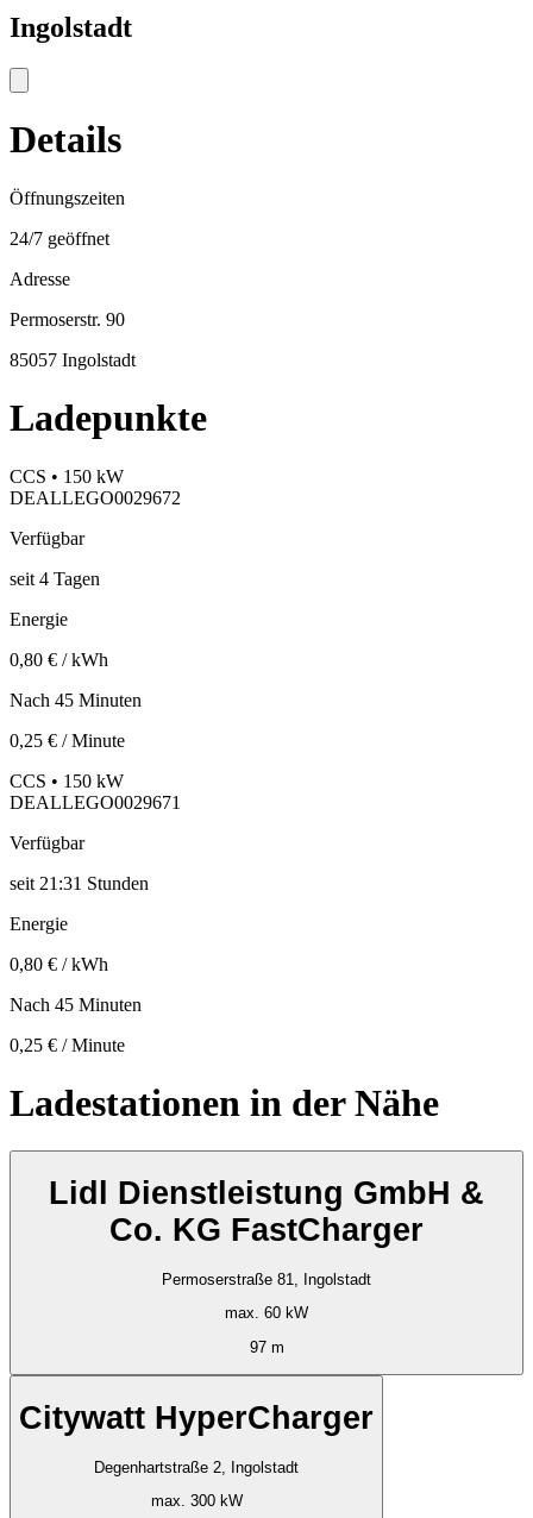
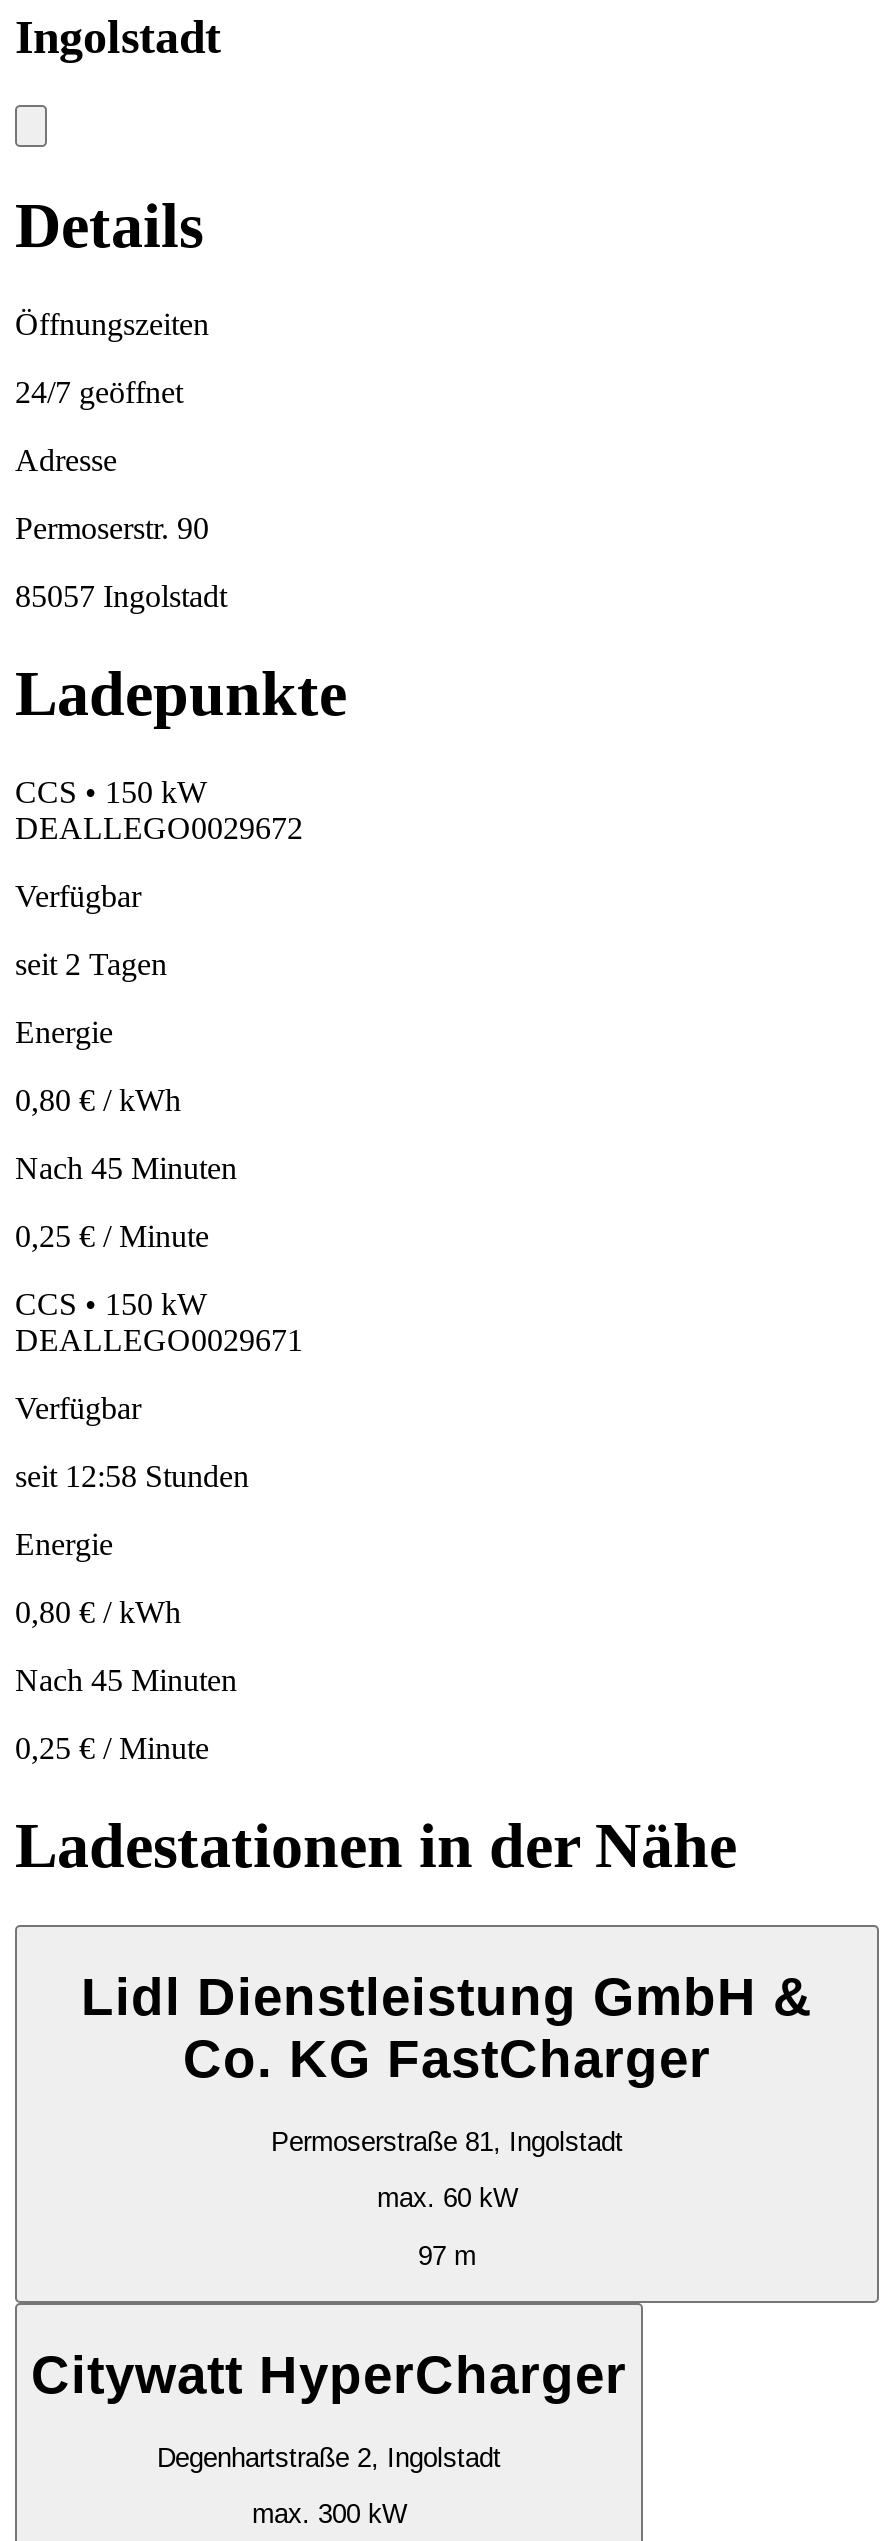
- seit 4 Tagen
+ seit 2 Tagen

- seit 21:31 Stunden
+ seit 12:58 Stunden
